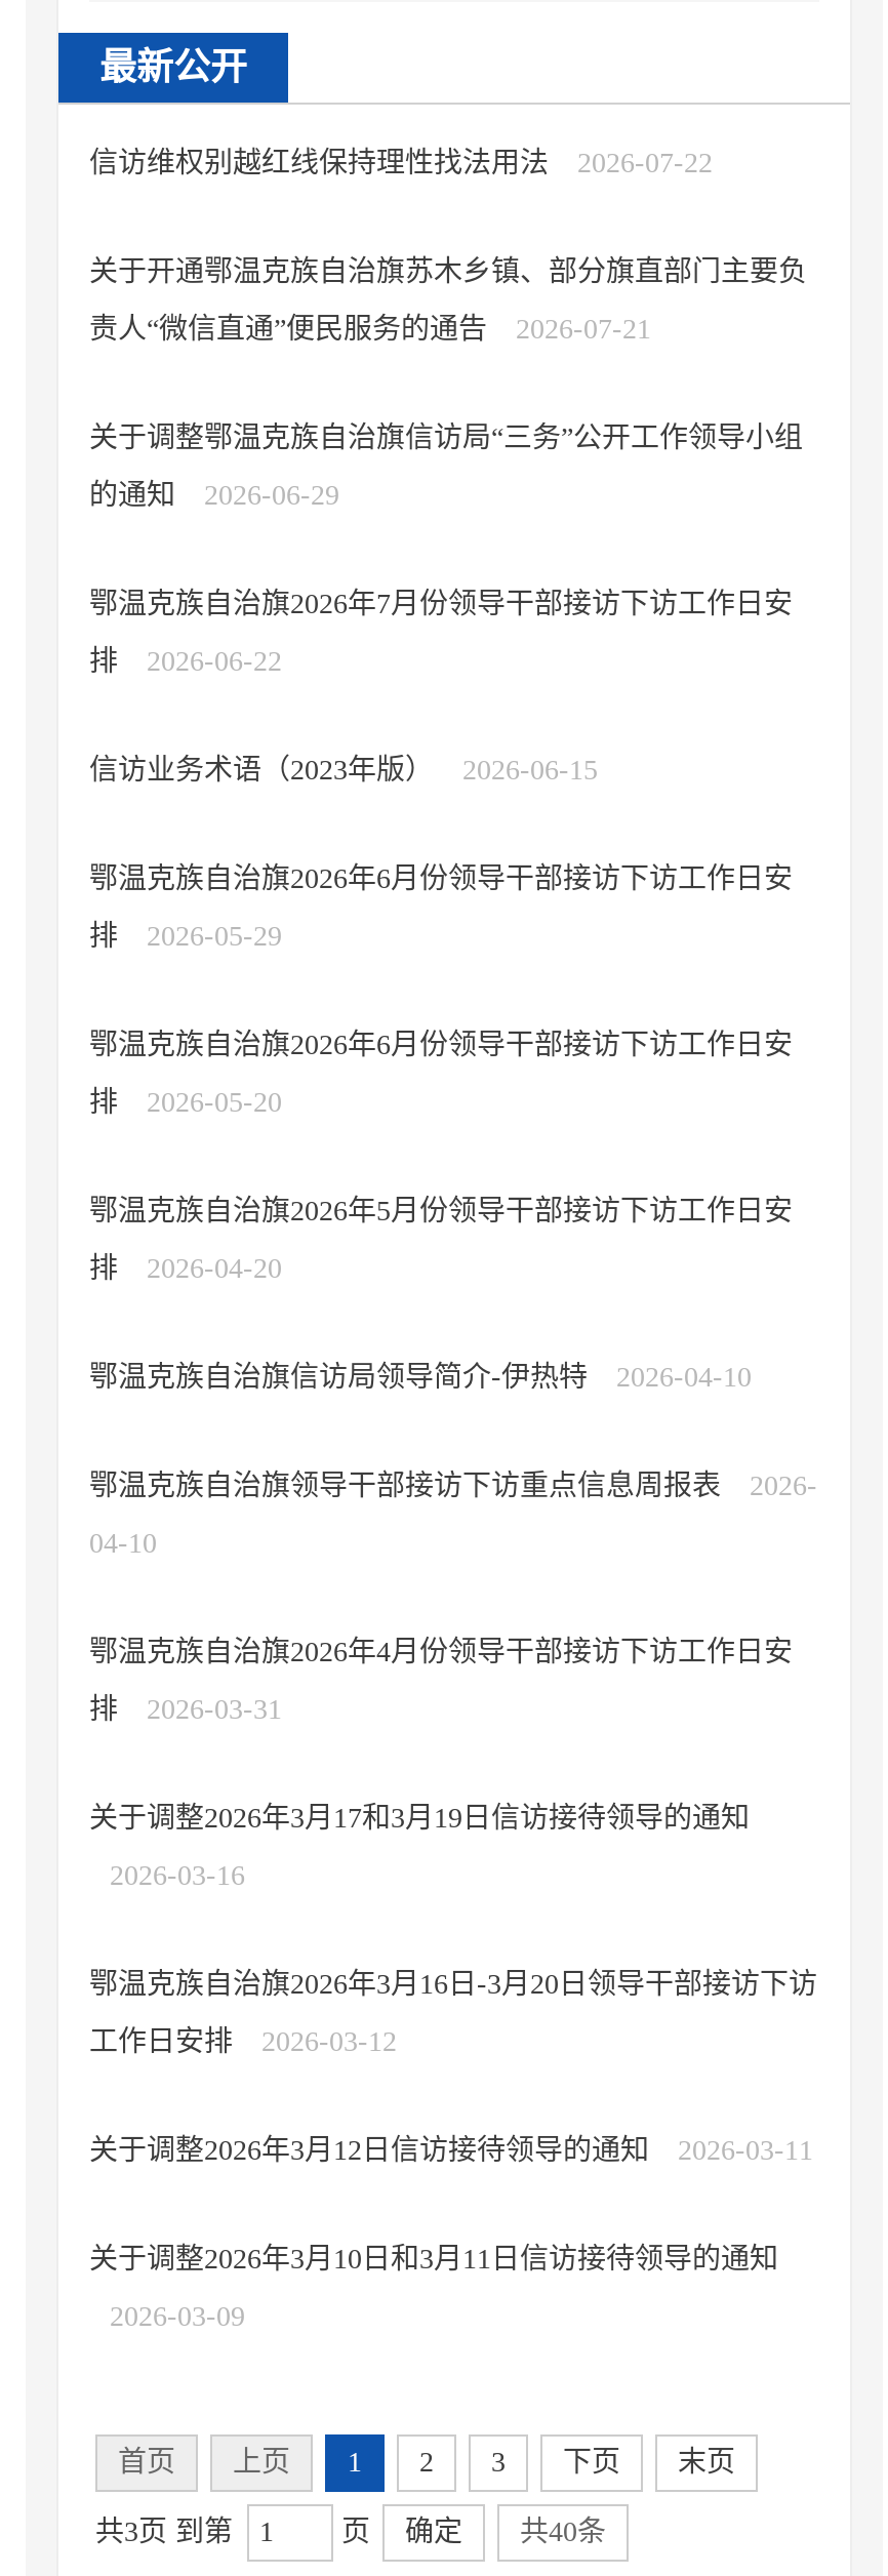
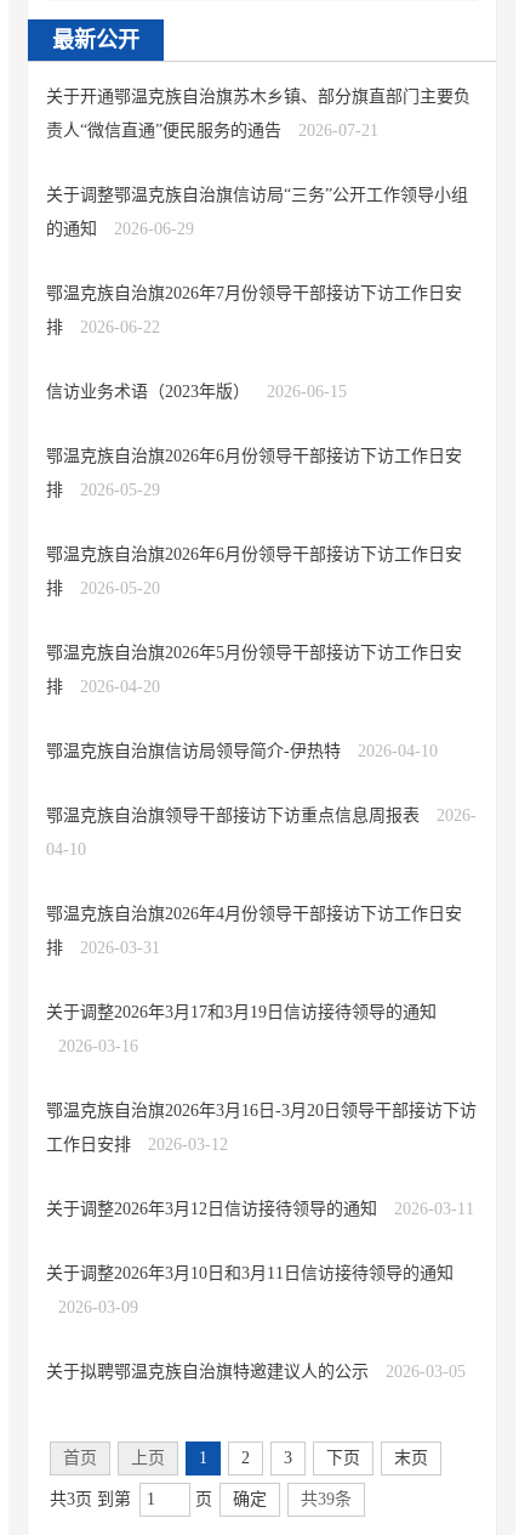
- 信访维权别越红线保持理性找法用法
- 2026-07-22

moved up: 关于开通鄂温克族自治旗苏木乡镇、部分旗直部门主要负 | 责人“微信直通”便民服务的通告 | 2026-07-21 | ... | 关于调整2026年3月10日和3月11日信访接待领导的通知 | 2026-03-09

+ 关于拟聘鄂温克族自治旗特邀建议人的公示
+ 2026-03-05

- 页 确定 共40条
+ 页 确定 共39条
